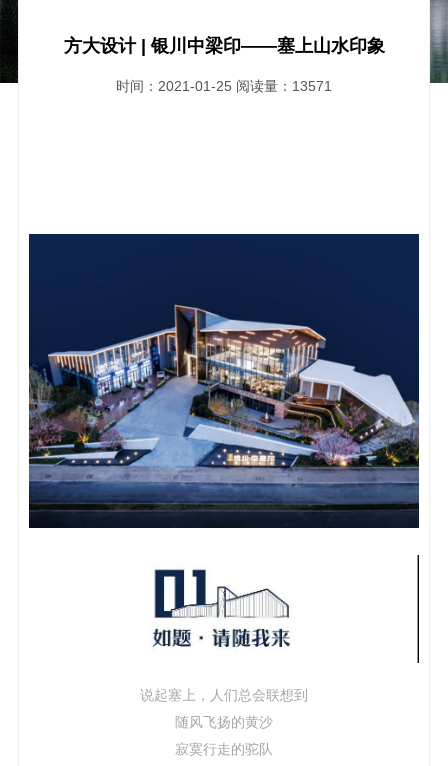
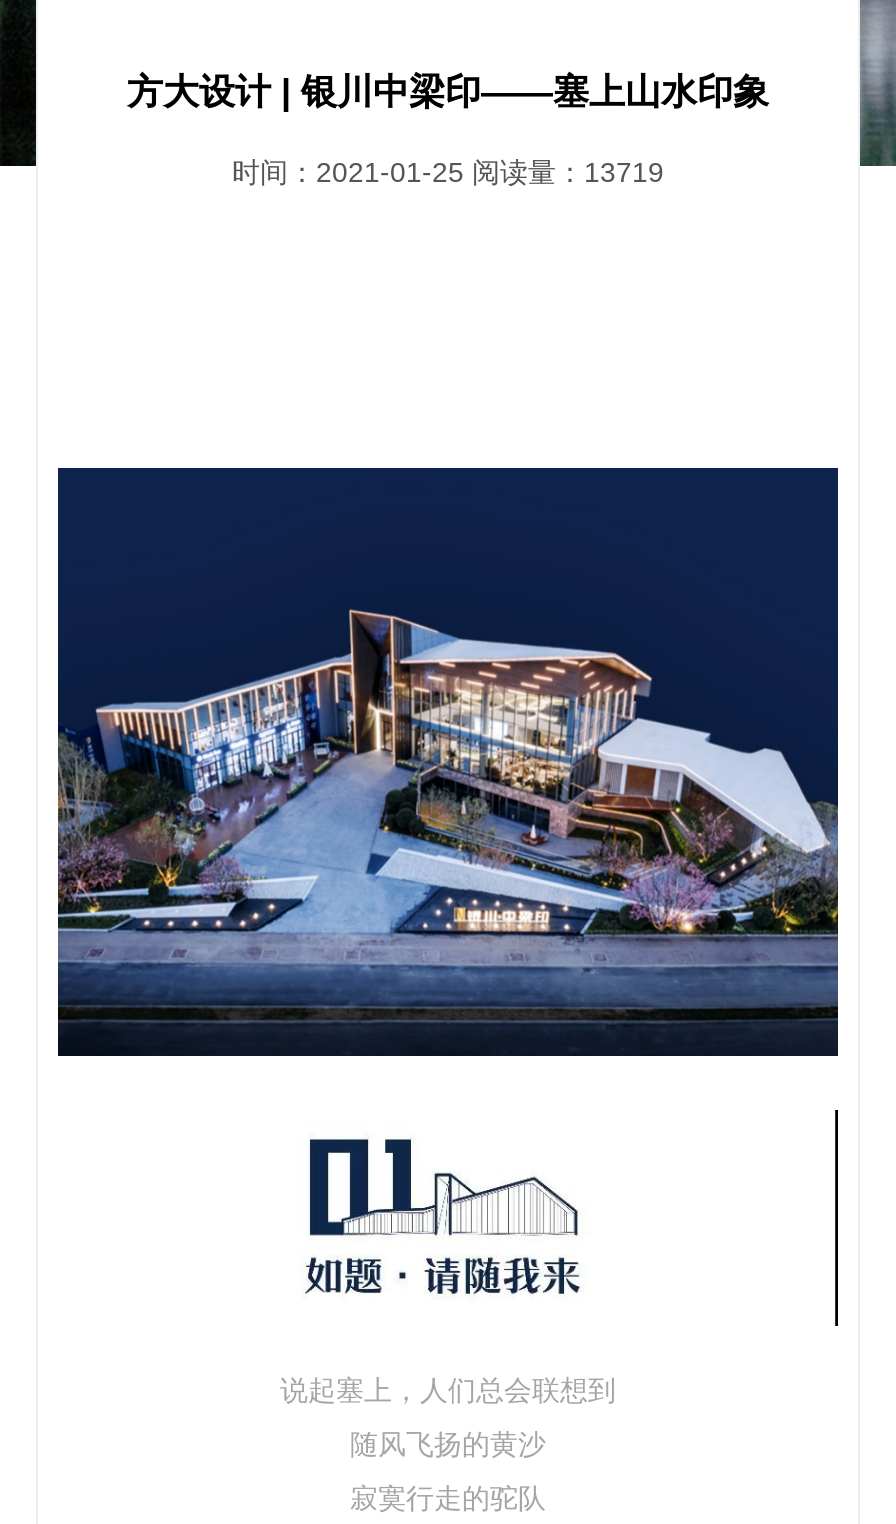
- 时间：2021-01-25 阅读量：13571
+ 时间：2021-01-25 阅读量：13719
